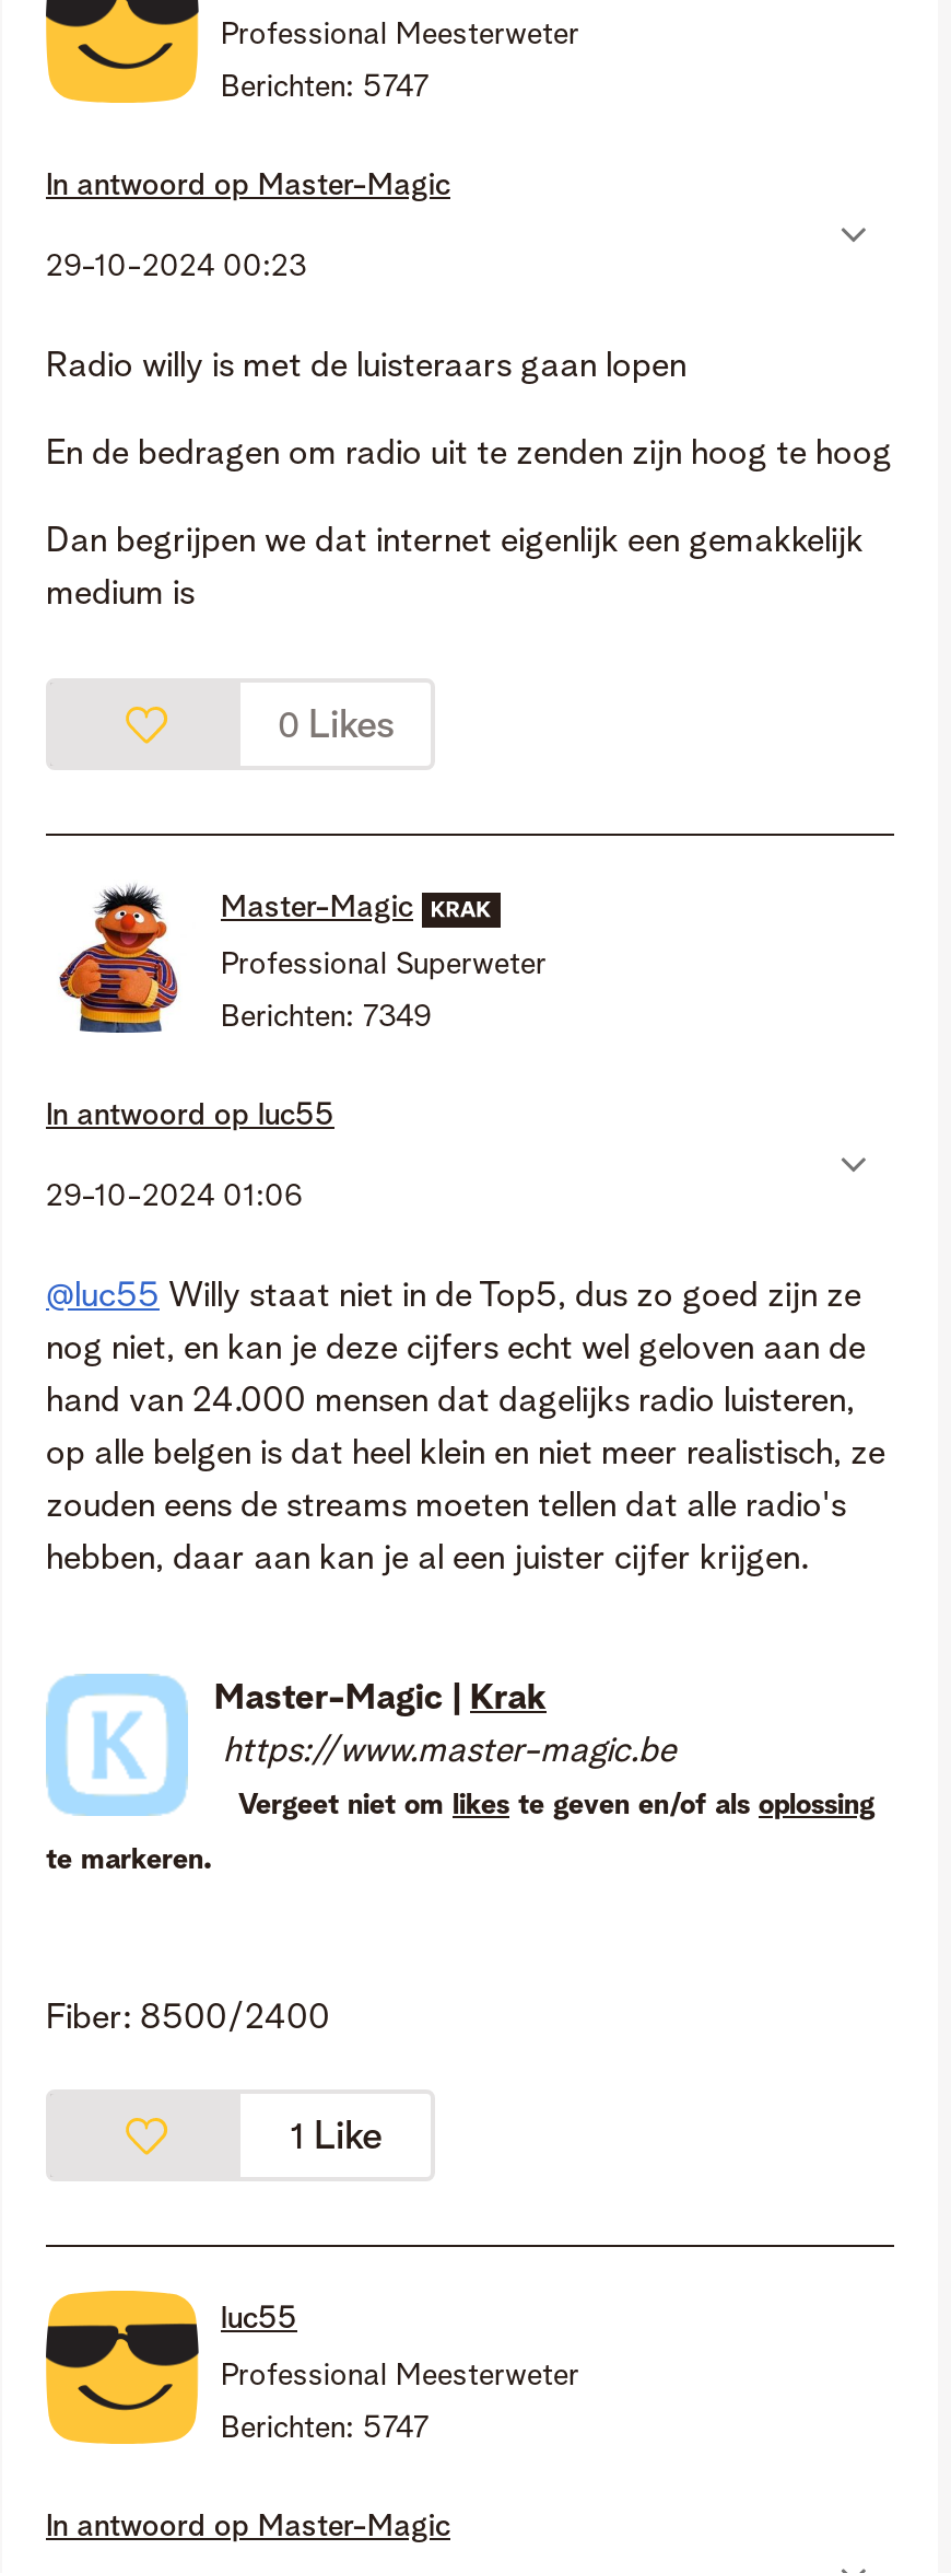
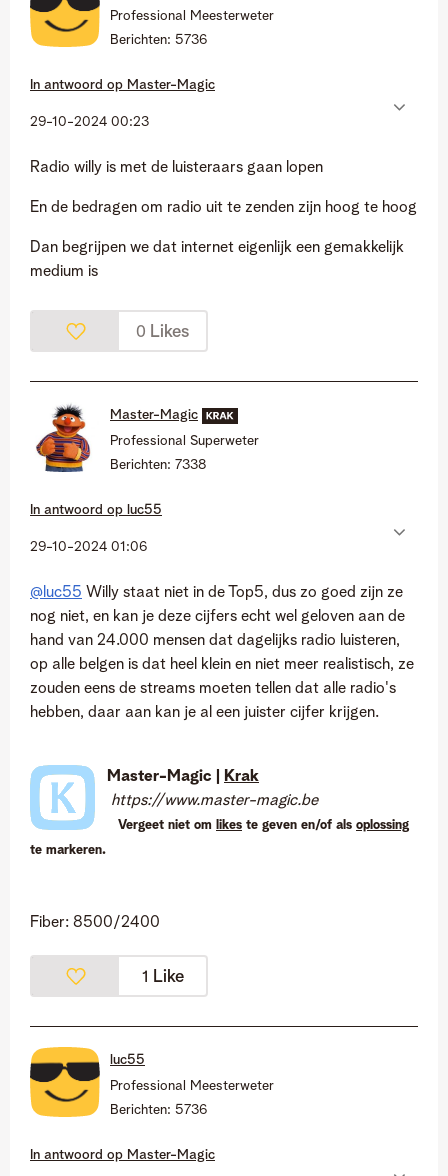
- Berichten: 5747
+ Berichten: 5736

- Berichten: 7349
+ Berichten: 7338

- Berichten: 5747
+ Berichten: 5736
